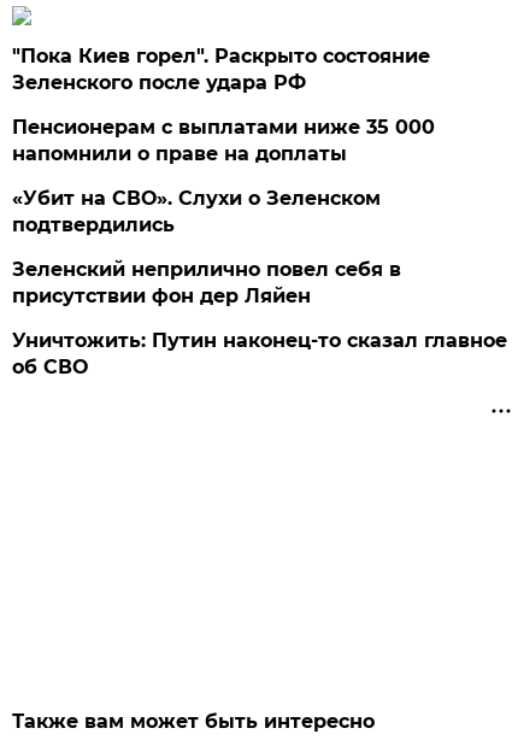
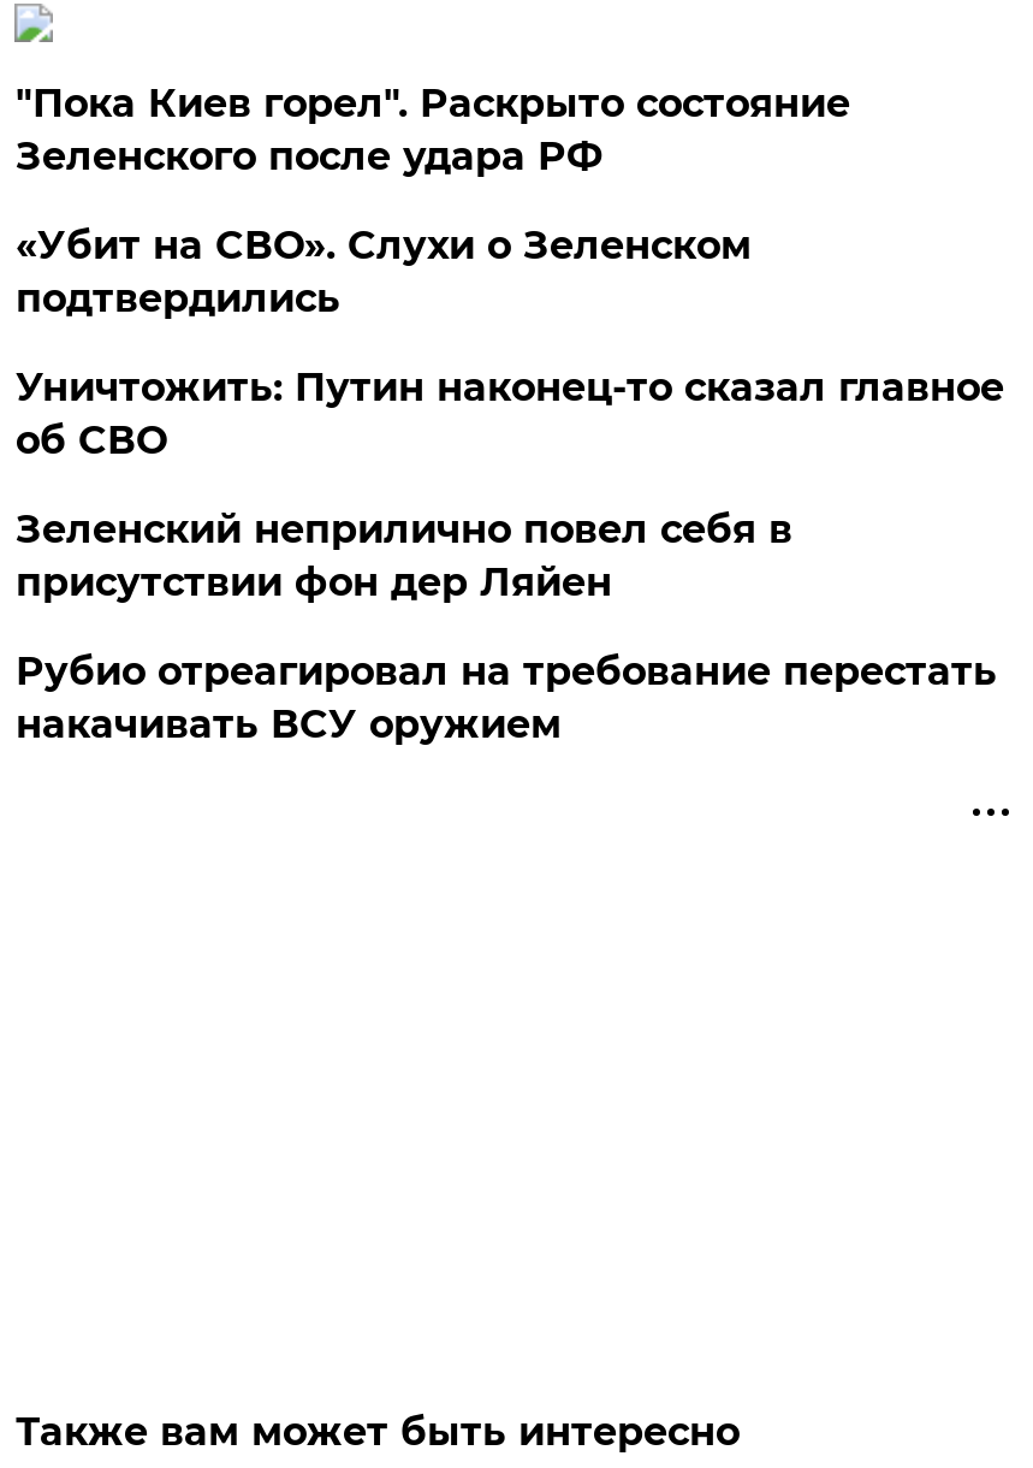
- Пенсионерам с выплатами ниже 35 000
- напомнили о праве на доплаты

moved up: «Убит на СВО». Слухи о Зеленском | подтвердились

+ Рубио отреагировал на требование перестать
+ накачивать ВСУ оружием

moved up: Уничтожить: Путин наконец-то сказал главное | об СВО
